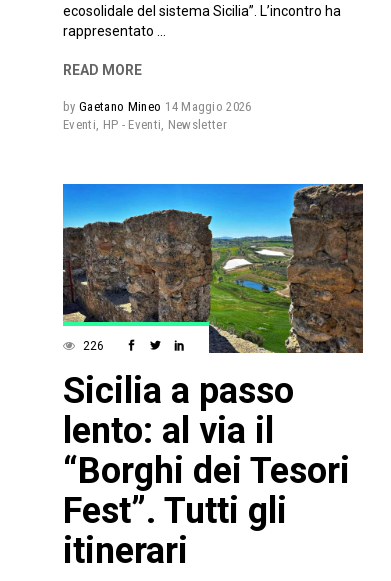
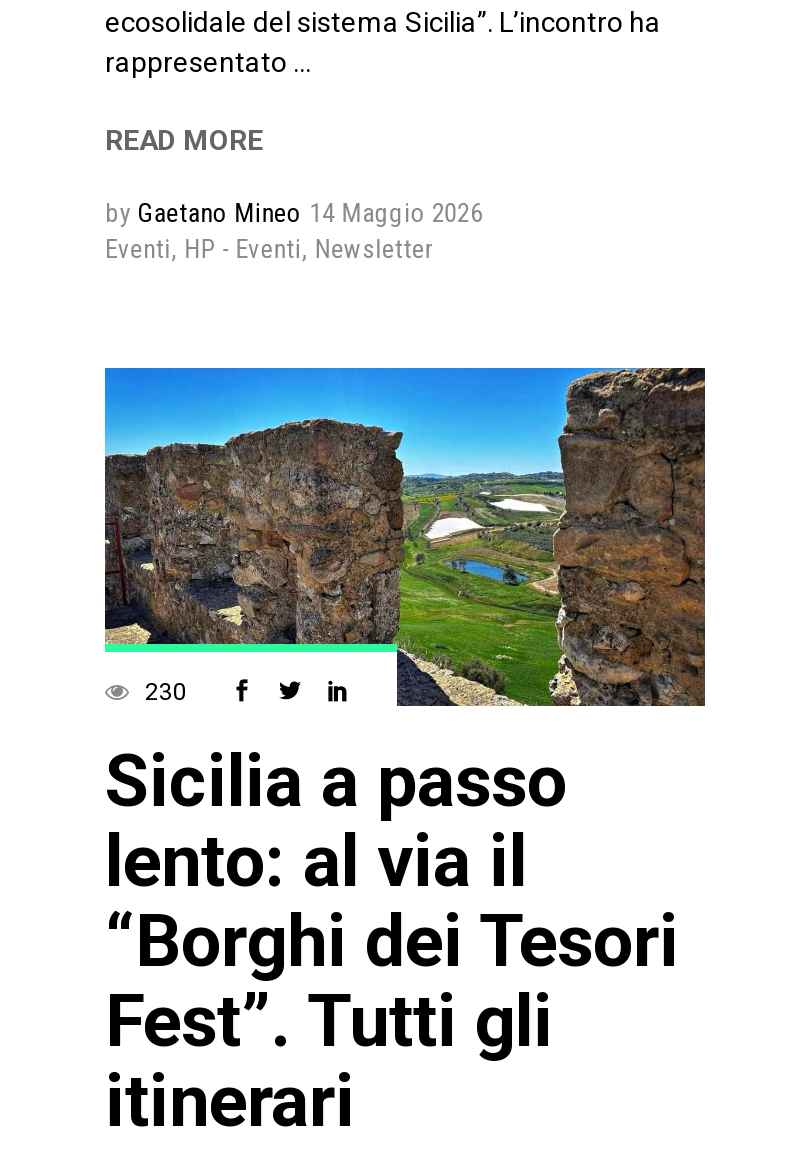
- 226
+ 230
